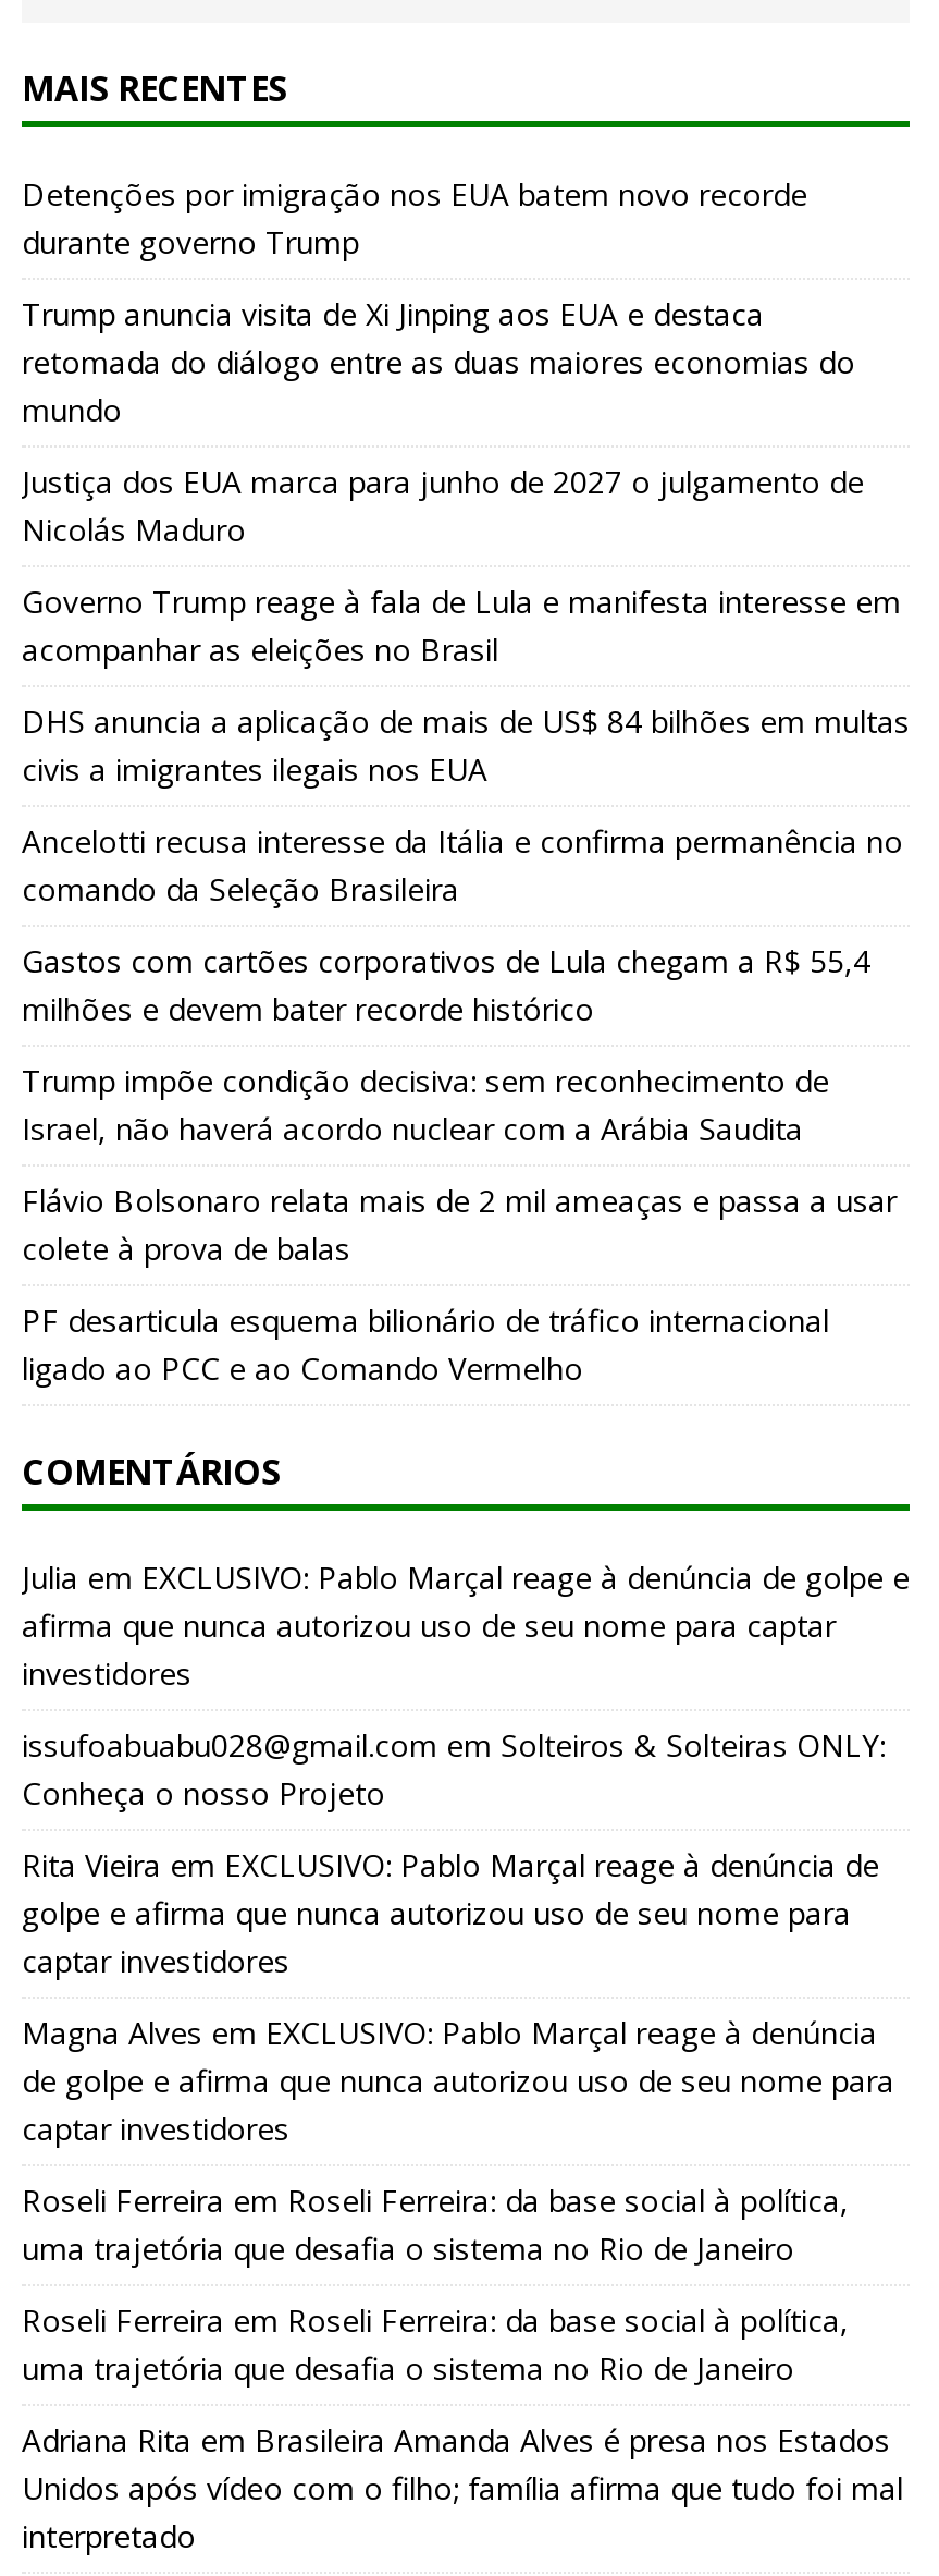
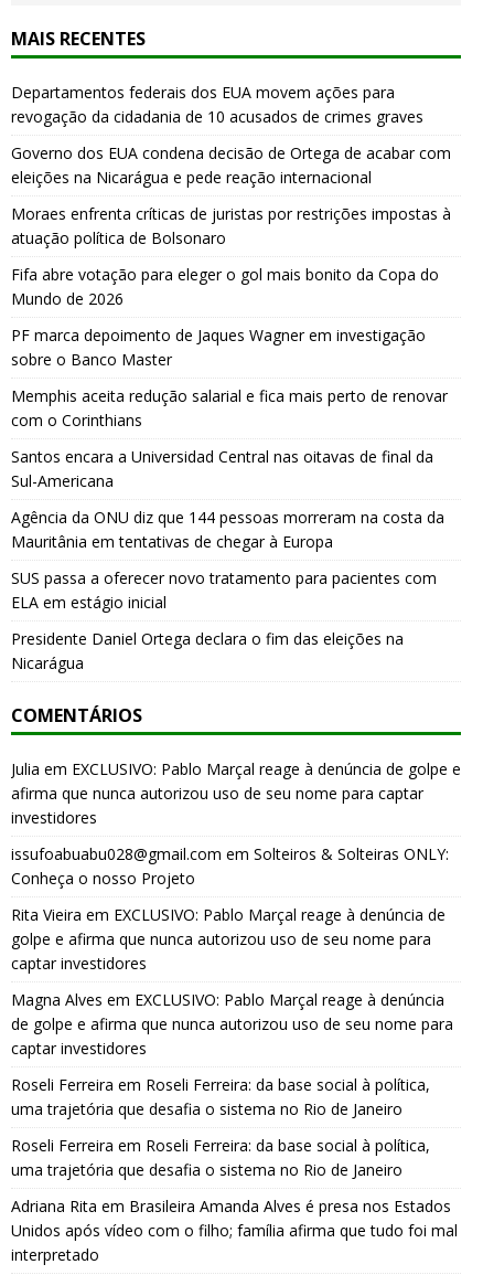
- Detenções por imigração nos EUA batem novo recorde
- durante governo Trump
+ Departamentos federais dos EUA movem ações para
+ revogação da cidadania de 10 acusados de crimes graves

- Trump anuncia visita de Xi Jinping aos EUA e destaca
- retomada do diálogo entre as duas maiores economias do
- mundo
+ Governo dos EUA condena decisão de Ortega de acabar com
+ eleições na Nicarágua e pede reação internacional

- Justiça dos EUA marca para junho de 2027 o julgamento de
- Nicolás Maduro
+ Moraes enfrenta críticas de juristas por restrições impostas à
+ atuação política de Bolsonaro

- Governo Trump reage à fala de Lula e manifesta interesse em
- acompanhar as eleições no Brasil
+ Fifa abre votação para eleger o gol mais bonito da Copa do
+ Mundo de 2026

- DHS anuncia a aplicação de mais de US$ 84 bilhões em multas
- civis a imigrantes ilegais nos EUA
+ PF marca depoimento de Jaques Wagner em investigação
+ sobre o Banco Master

- Ancelotti recusa interesse da Itália e confirma permanência no
- comando da Seleção Brasileira
+ Memphis aceita redução salarial e fica mais perto de renovar
+ com o Corinthians

- Gastos com cartões corporativos de Lula chegam a R$ 55,4
- milhões e devem bater recorde histórico
+ Santos encara a Universidad Central nas oitavas de final da
+ Sul-Americana

- Trump impõe condição decisiva: sem reconhecimento de
- Israel, não haverá acordo nuclear com a Arábia Saudita
+ Agência da ONU diz que 144 pessoas morreram na costa da
+ Mauritânia em tentativas de chegar à Europa

- Flávio Bolsonaro relata mais de 2 mil ameaças e passa a usar
- colete à prova de balas
+ SUS passa a oferecer novo tratamento para pacientes com
+ ELA em estágio inicial

- PF desarticula esquema bilionário de tráfico internacional
- ligado ao PCC e ao Comando Vermelho
+ Presidente Daniel Ortega declara o fim das eleições na
+ Nicarágua
